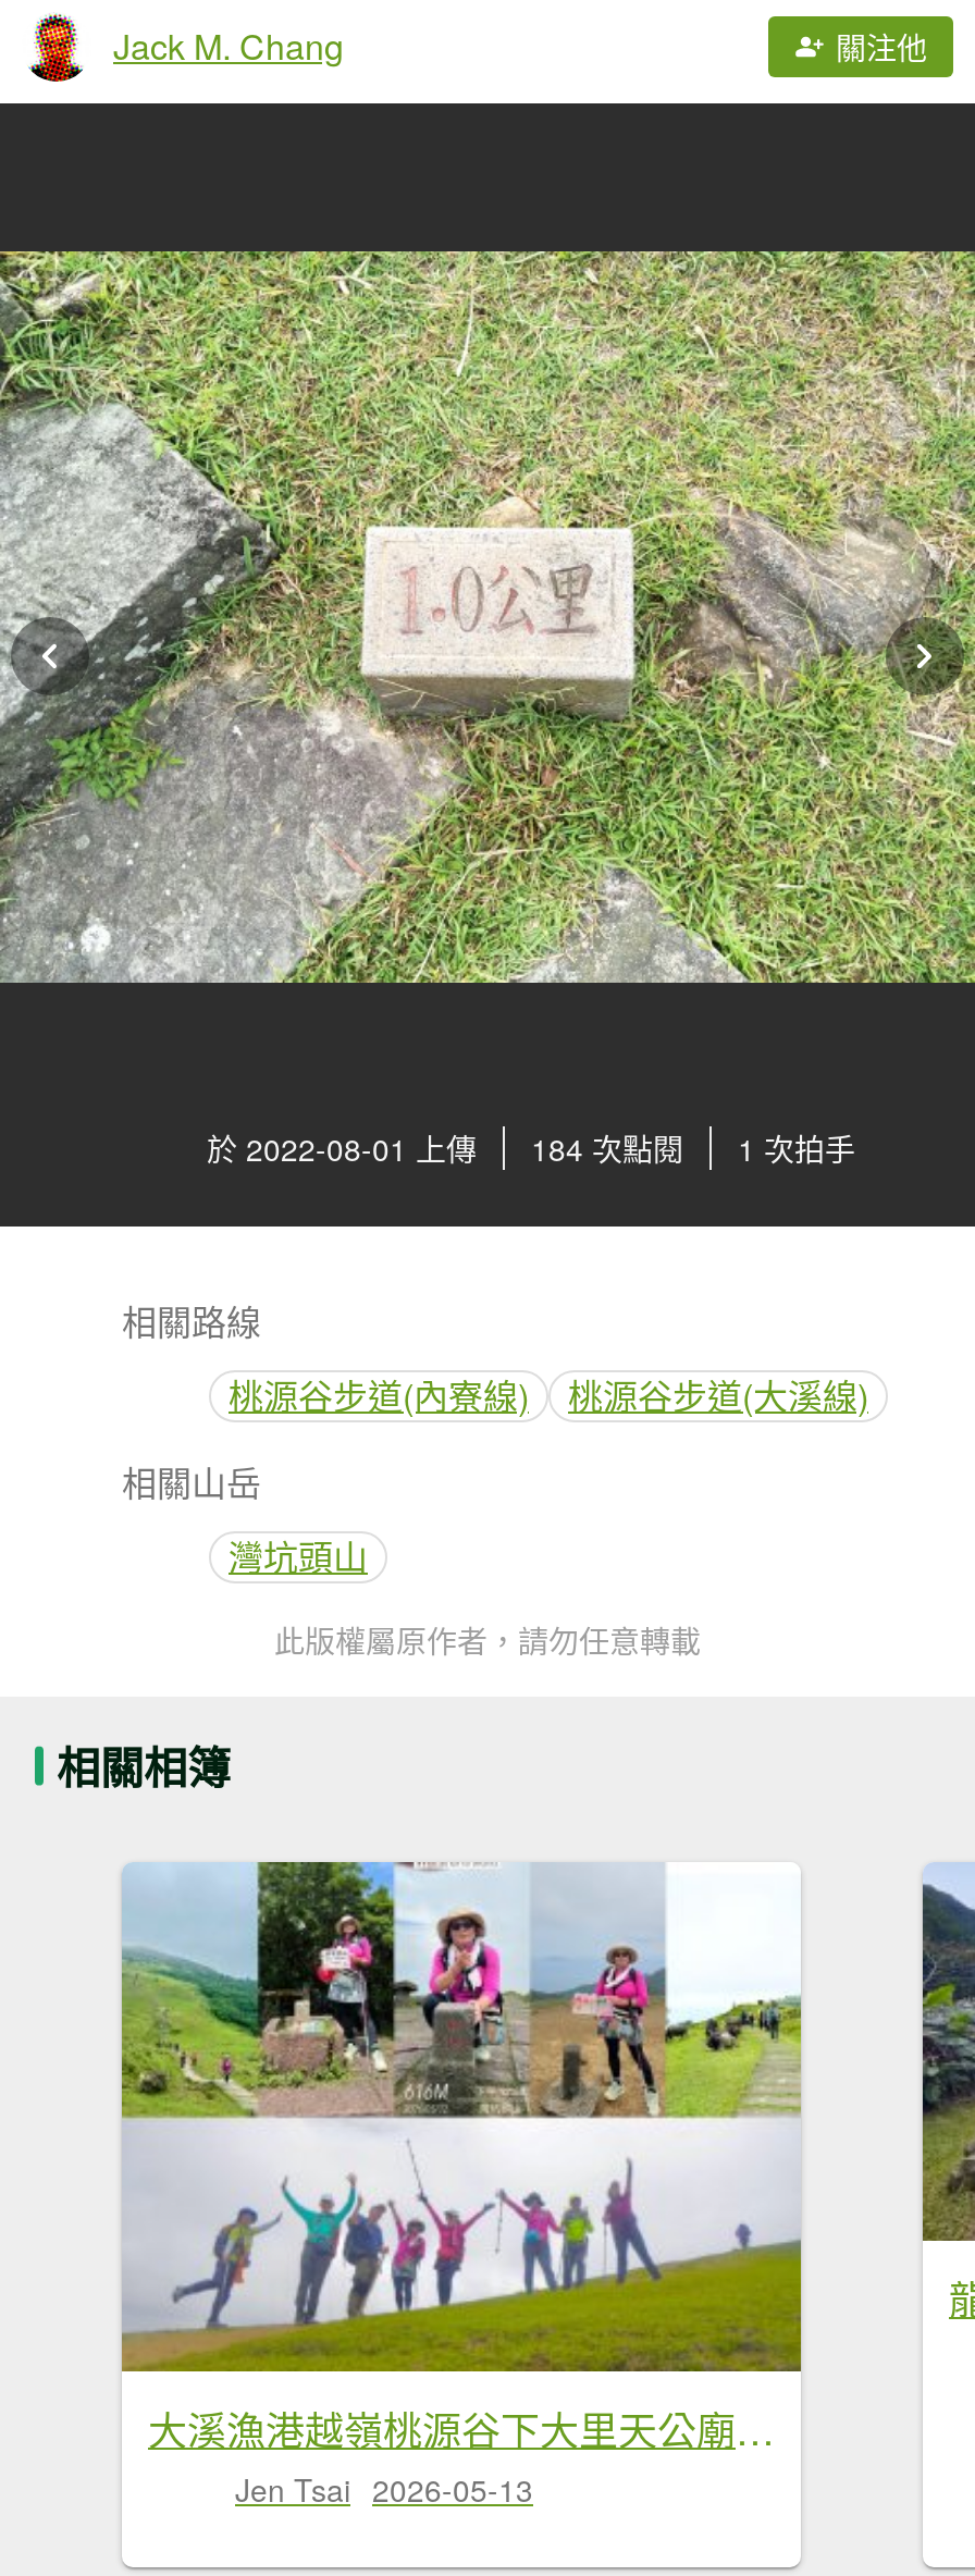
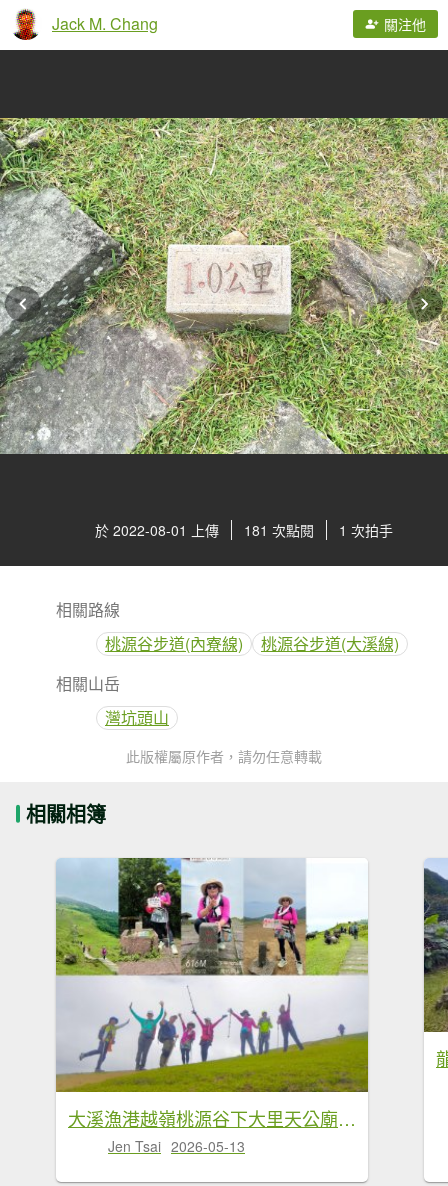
- 於 2022-08-01 上傳 184 次點閱 1 次拍手
+ 於 2022-08-01 上傳 181 次點閱 1 次拍手
